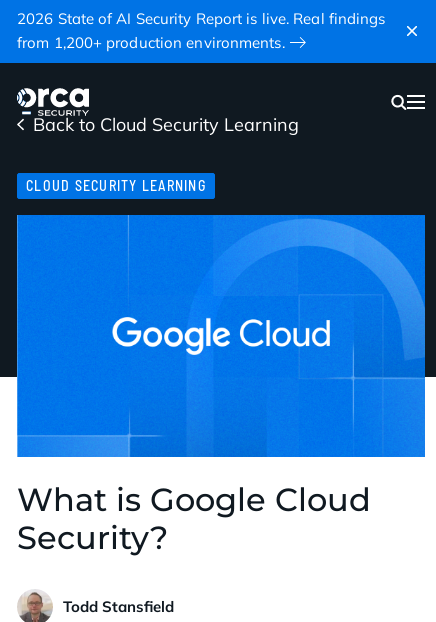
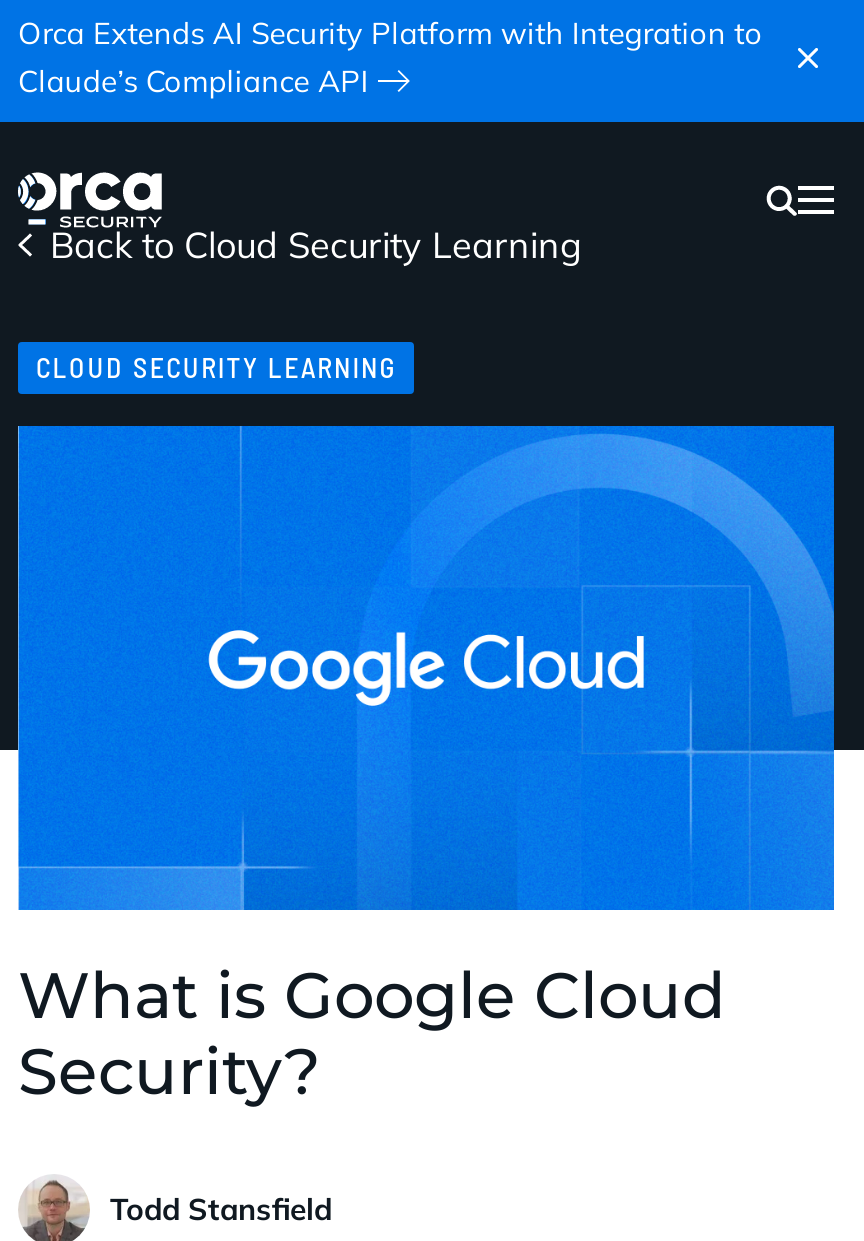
- 2026 State of AI Security Report is live. Real findings
- from 1,200+ production environments.
+ Orca Extends AI Security Platform with Integration to
+ Claude’s Compliance API
